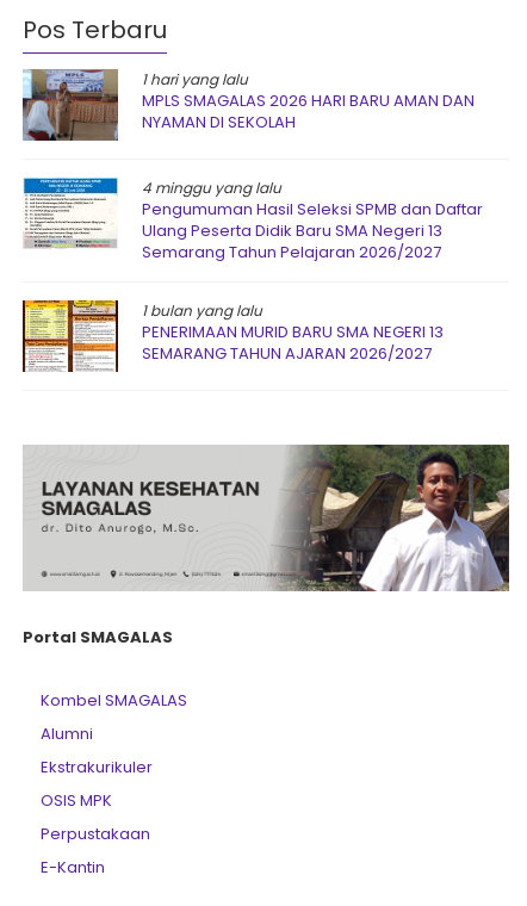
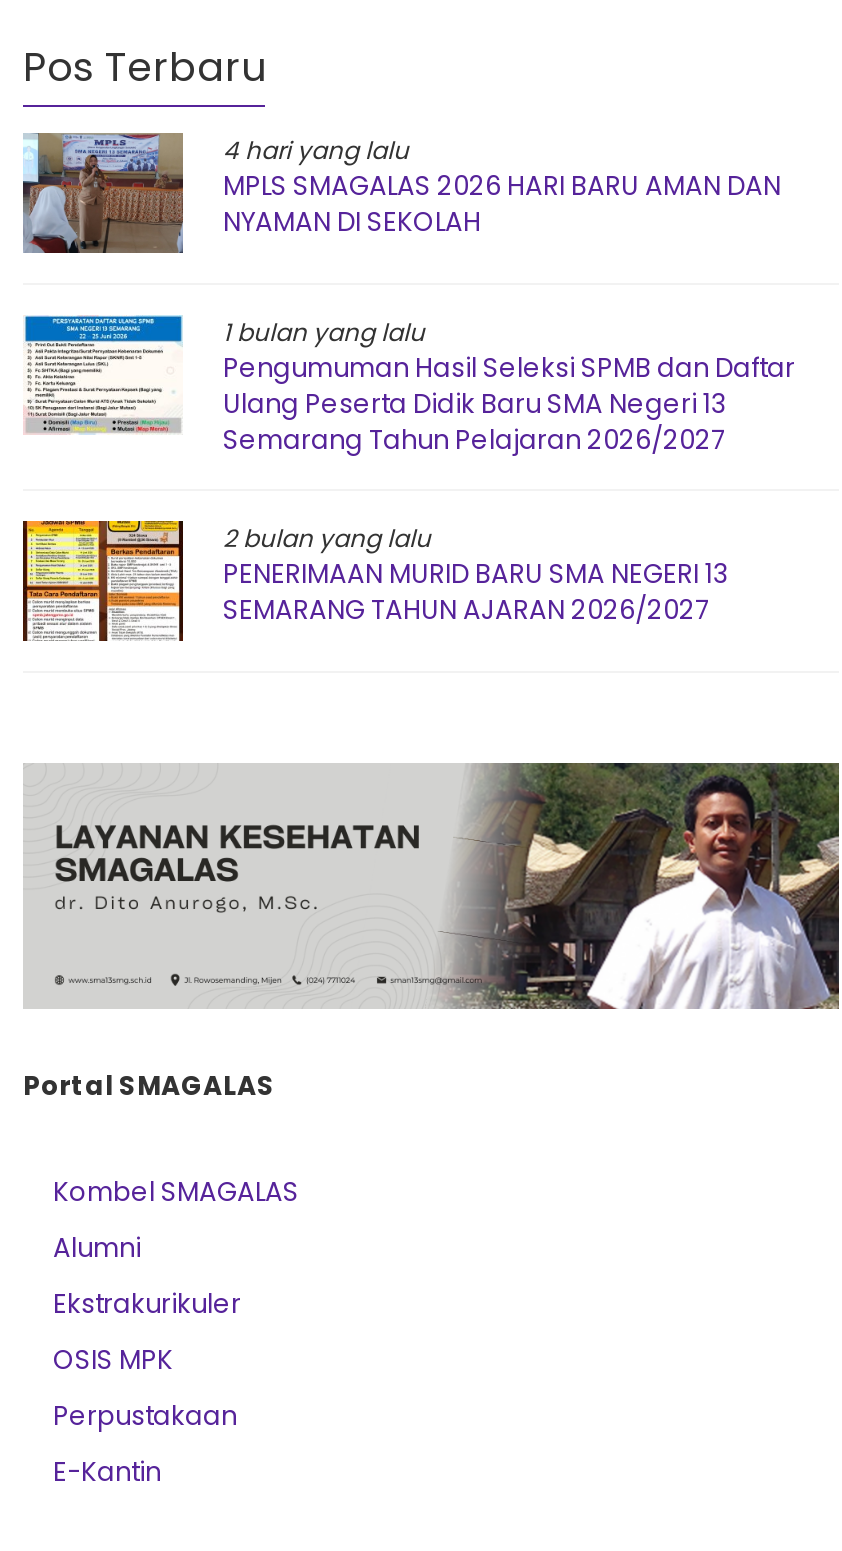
- 1 hari yang lalu
+ 4 hari yang lalu

- 4 minggu yang lalu

+ 2 bulan yang lalu

moved up: 1 bulan yang lalu
